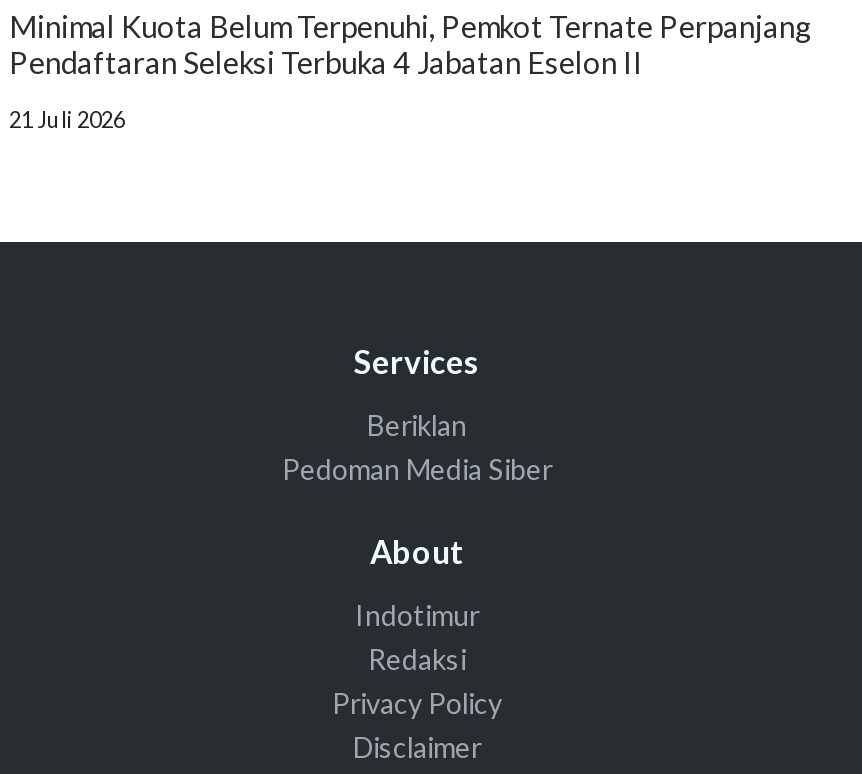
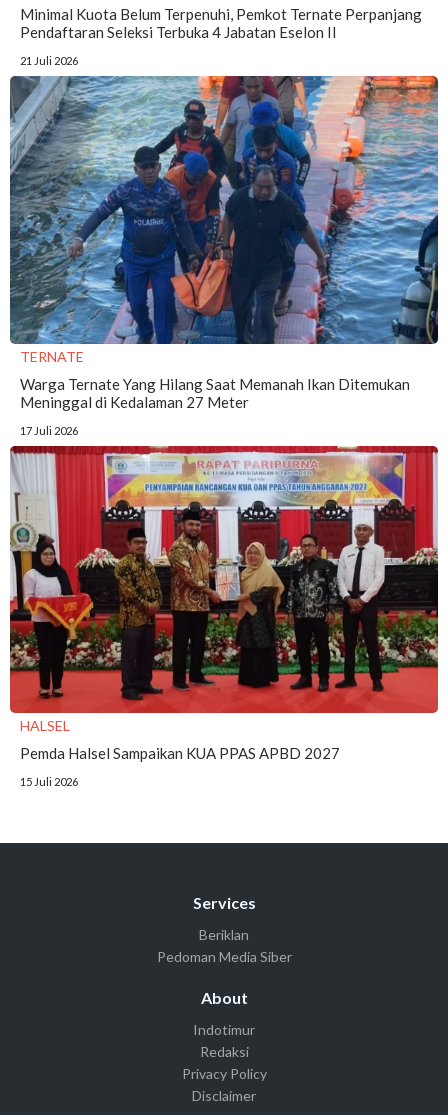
+ [image]
+ TERNATE
+ Warga Ternate Yang Hilang Saat Memanah Ikan Ditemukan
+ Meninggal di Kedalaman 27 Meter
+ 17 Juli 2026

+ [image]
+ HALSEL
+ Pemda Halsel Sampaikan KUA PPAS APBD 2027
+ 15 Juli 2026
